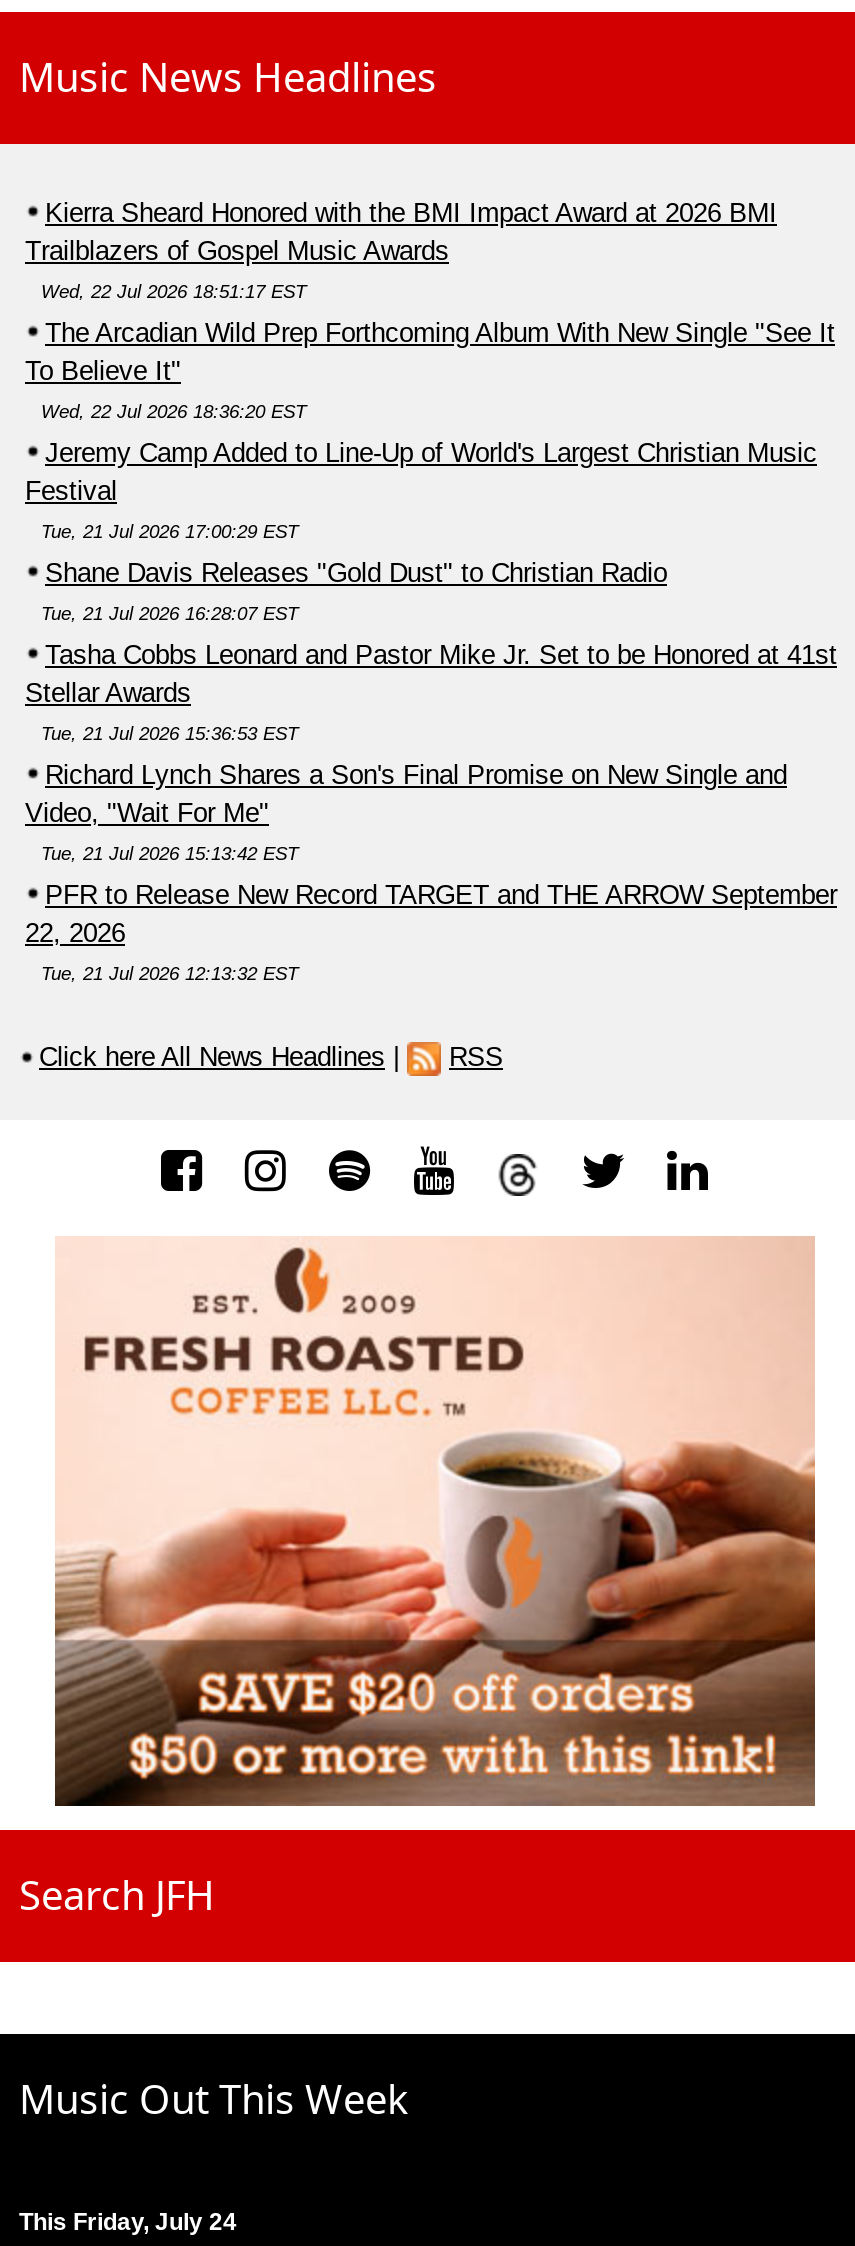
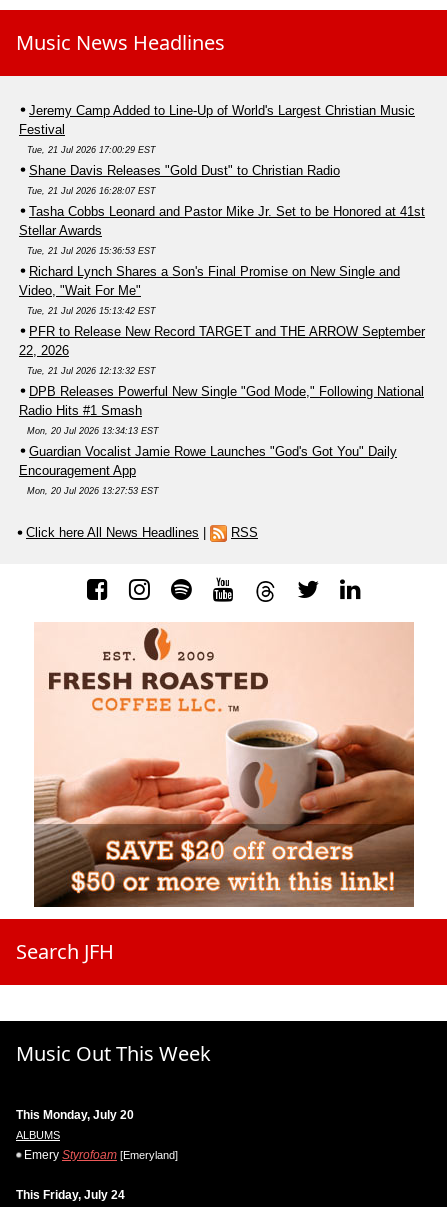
- Kierra Sheard Honored with the BMI Impact Award at 2026 BMI
- Trailblazers of Gospel Music Awards
- Wed, 22 Jul 2026 18:51:17 EST
- The Arcadian Wild Prep Forthcoming Album With New Single "See It
- To Believe It"
- Wed, 22 Jul 2026 18:36:20 EST

moved up: Jeremy Camp Added to Line-Up of World's Largest Christian Music | Festival | Tue, 21 Jul 2026 17:00:29 EST | ... | 22, 2026 | Tue, 21 Jul 2026 12:13:32 EST

+ DPB Releases Powerful New Single "God Mode," Following National
+ Radio Hits #1 Smash
+ Mon, 20 Jul 2026 13:34:13 EST
+ Guardian Vocalist Jamie Rowe Launches "God's Got You" Daily
+ Encouragement App
+ Mon, 20 Jul 2026 13:27:53 EST

+ This Monday, July 20
+ ALBUMS
+ Emery Styrofoam [Emeryland]
